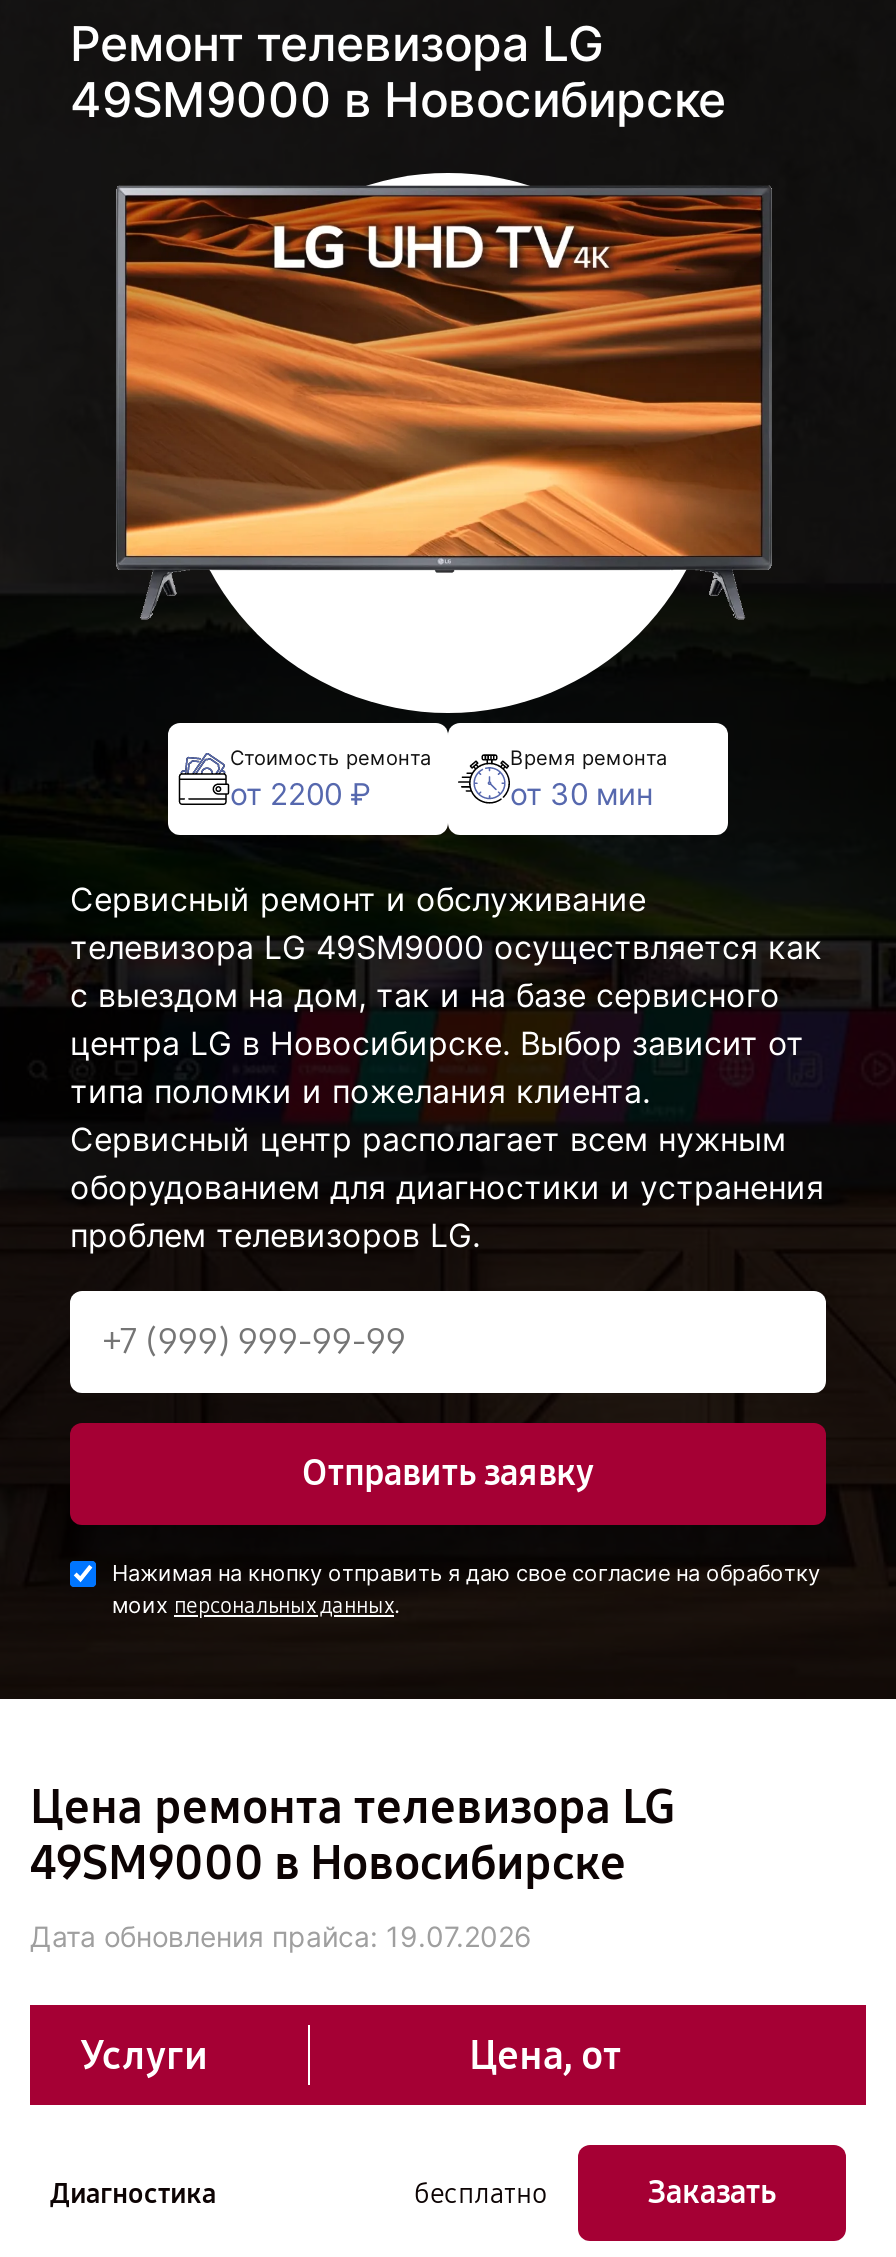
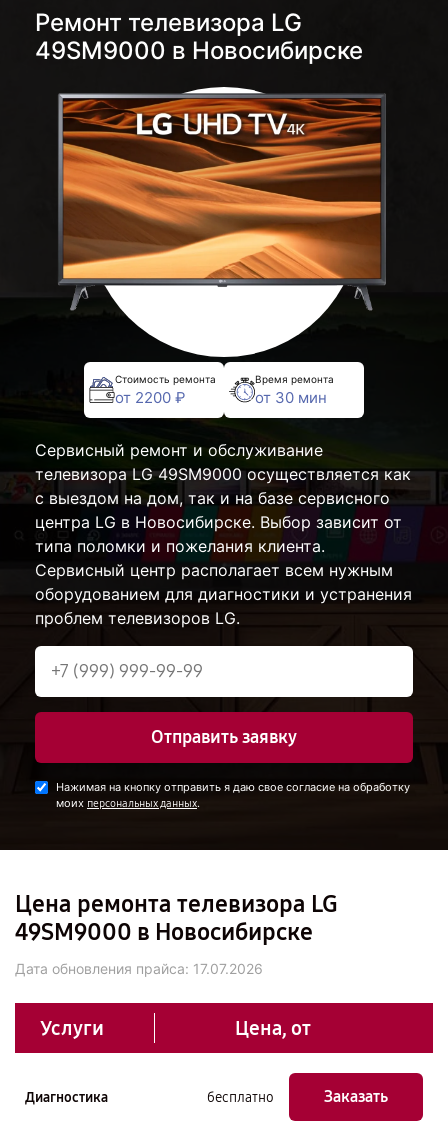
- Дата обновления прайса: 19.07.2026
+ Дата обновления прайса: 17.07.2026
